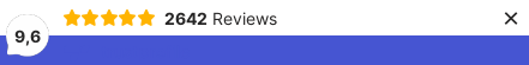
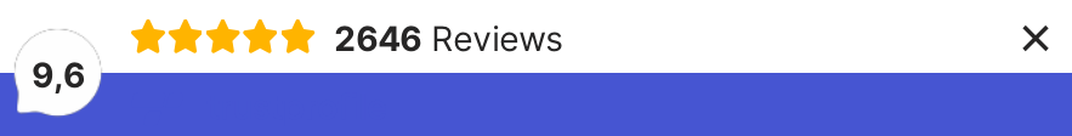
- 2642 Reviews
+ 2646 Reviews
